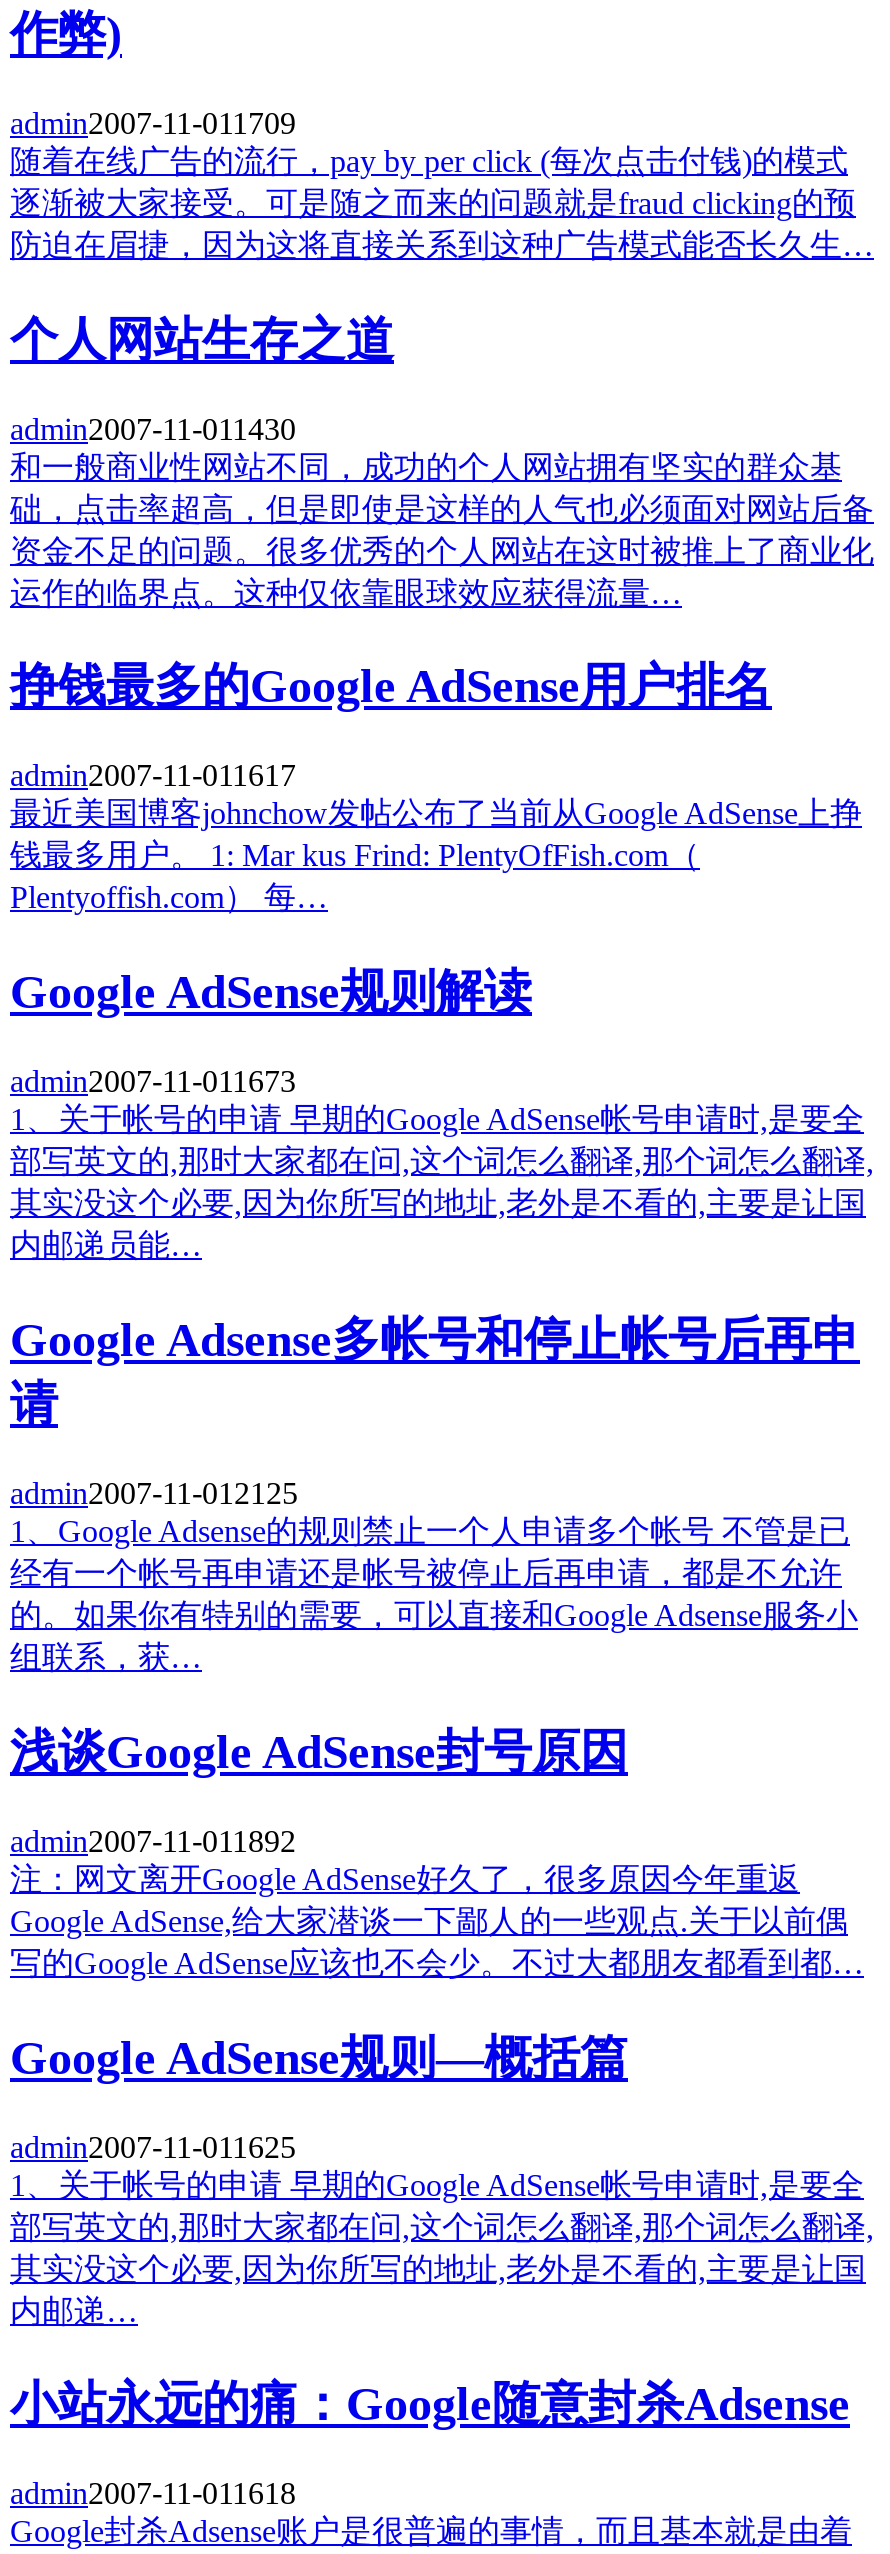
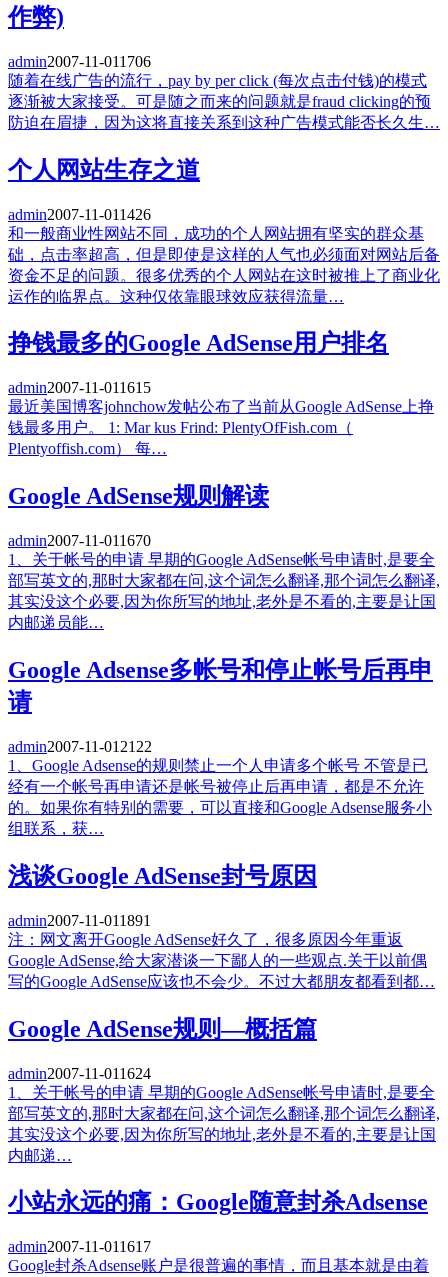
- admin2007-11-01 1709
+ admin2007-11-01 1706

- admin2007-11-01 1430
+ admin2007-11-01 1426

- admin2007-11-01 1617
+ admin2007-11-01 1615

- admin2007-11-01 1673
+ admin2007-11-01 1670

- admin2007-11-01 2125
+ admin2007-11-01 2122

- admin2007-11-01 1892
+ admin2007-11-01 1891

- admin2007-11-01 1625
+ admin2007-11-01 1624

- admin2007-11-01 1618
+ admin2007-11-01 1617
